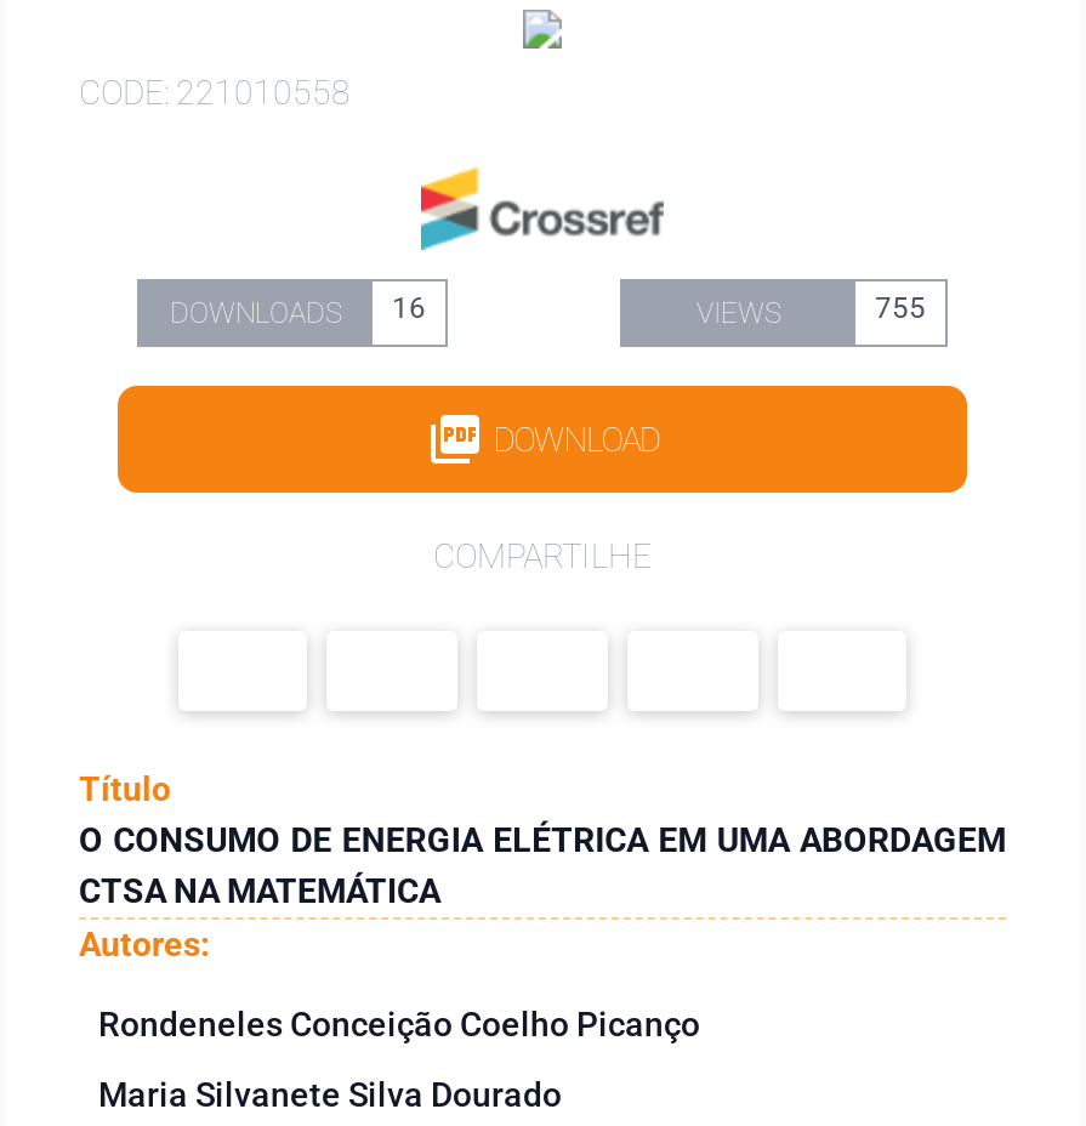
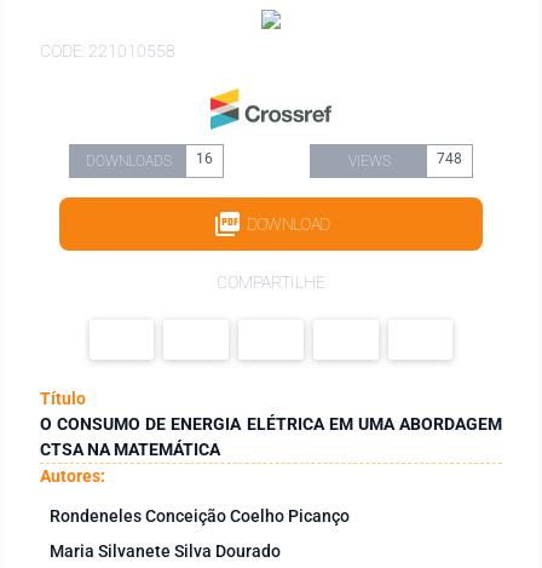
- 755
+ 748
